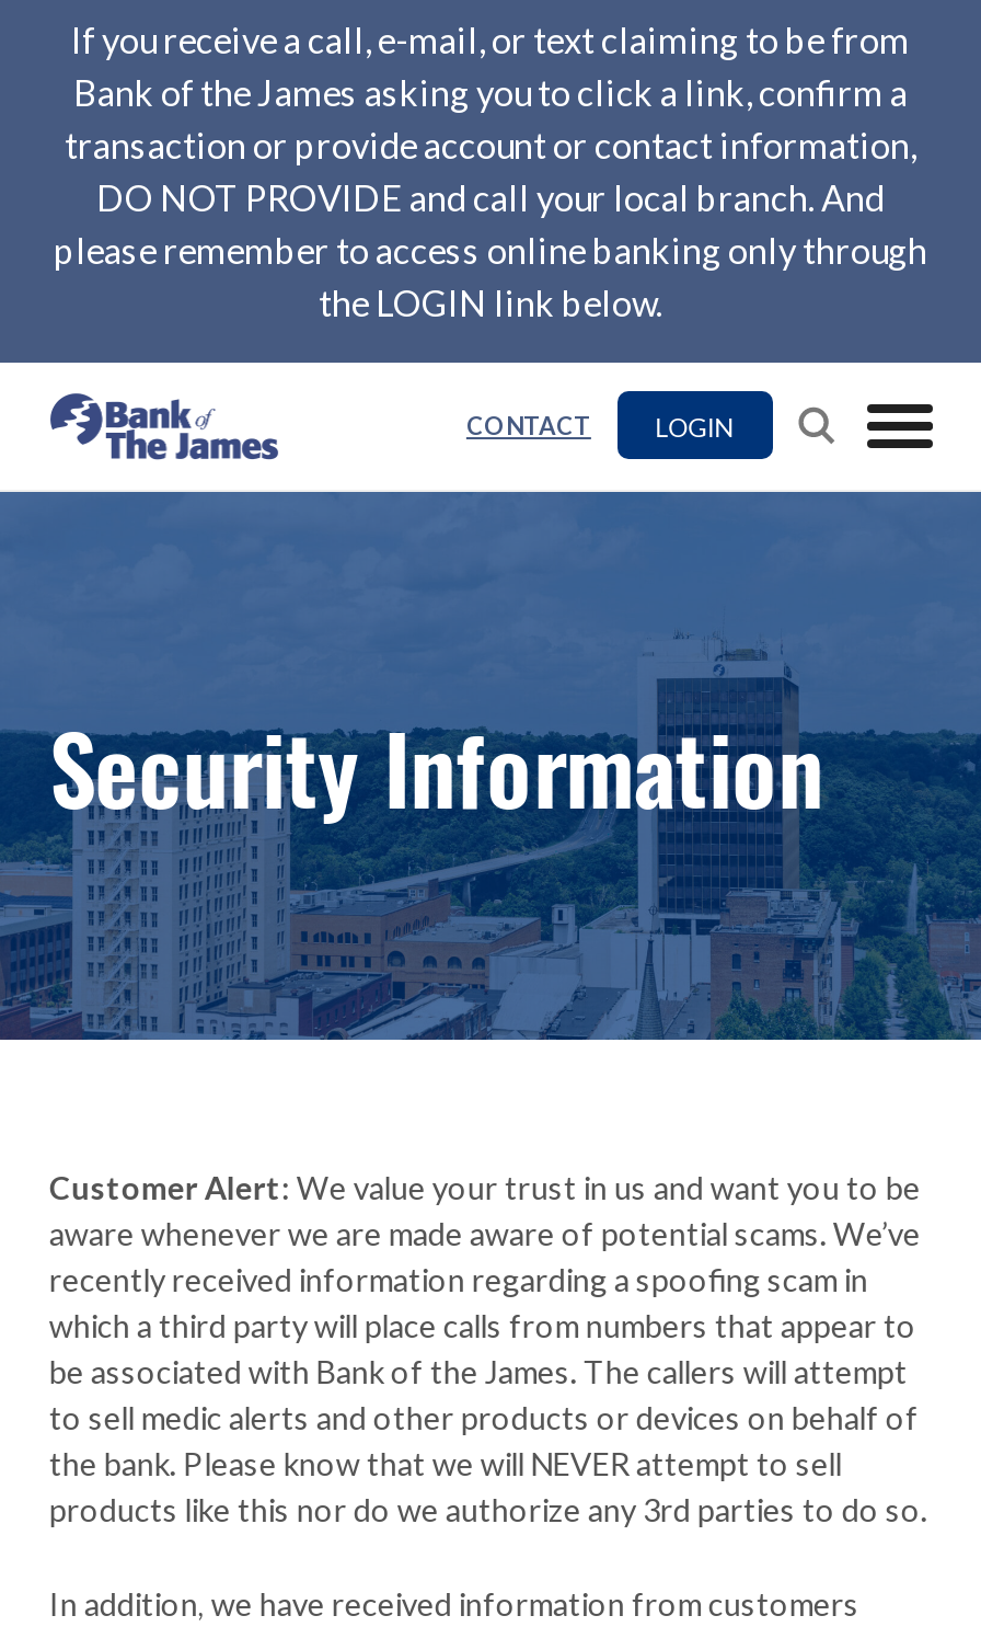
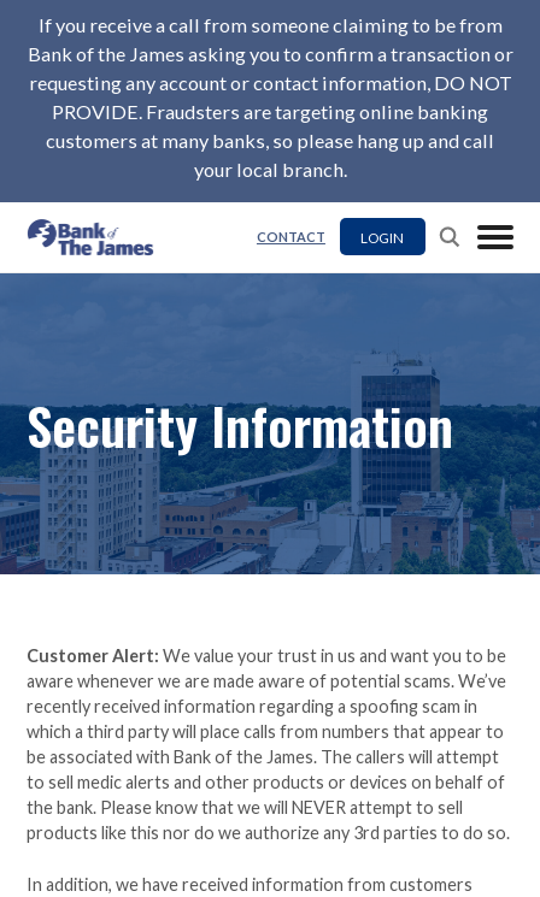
- If you receive a call, e-mail, or text claiming to be from
- Bank of the James asking you to click a link, confirm a
- transaction or provide account or contact information,
- DO NOT PROVIDE and call your local branch. And
- please remember to access online banking only through
- the LOGIN link below.
+ If you receive a call from someone claiming to be from
+ Bank of the James asking you to confirm a transaction or
+ requesting any account or contact information, DO NOT
+ PROVIDE. Fraudsters are targeting online banking
+ customers at many banks, so please hang up and call
+ your local branch.
